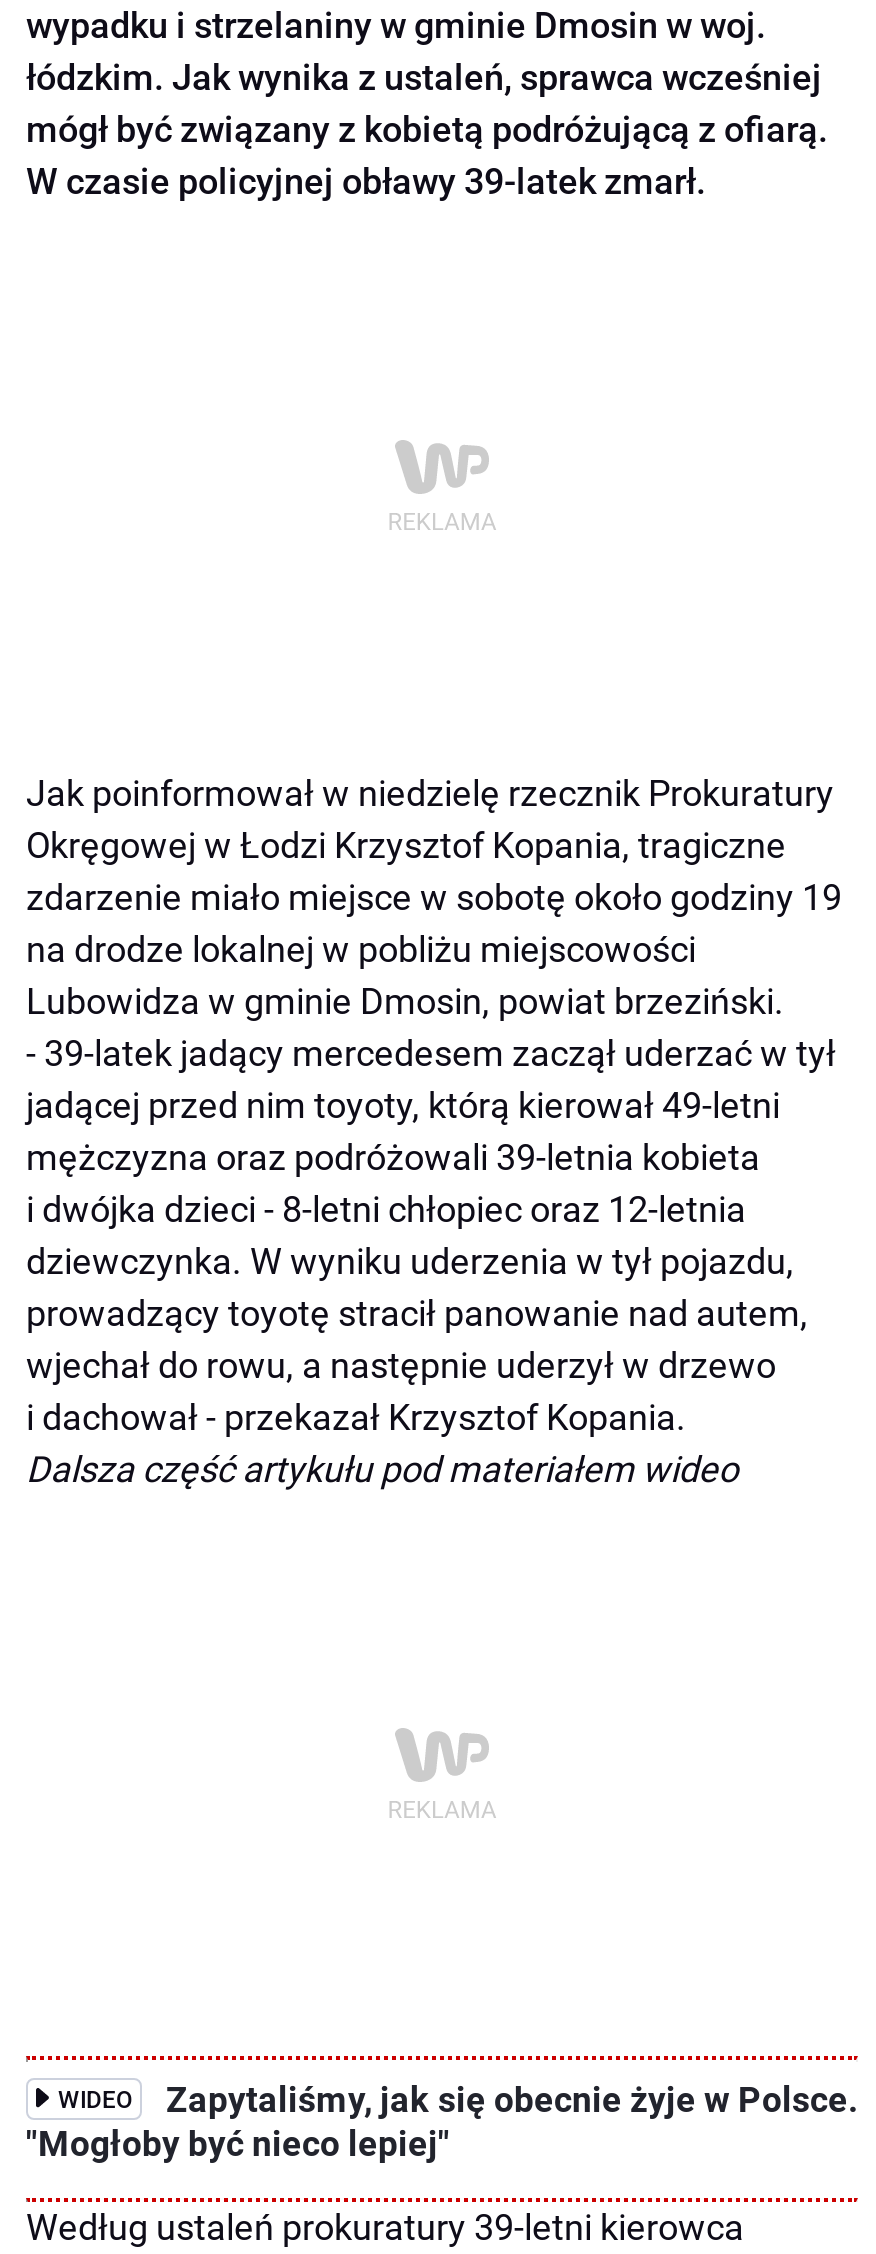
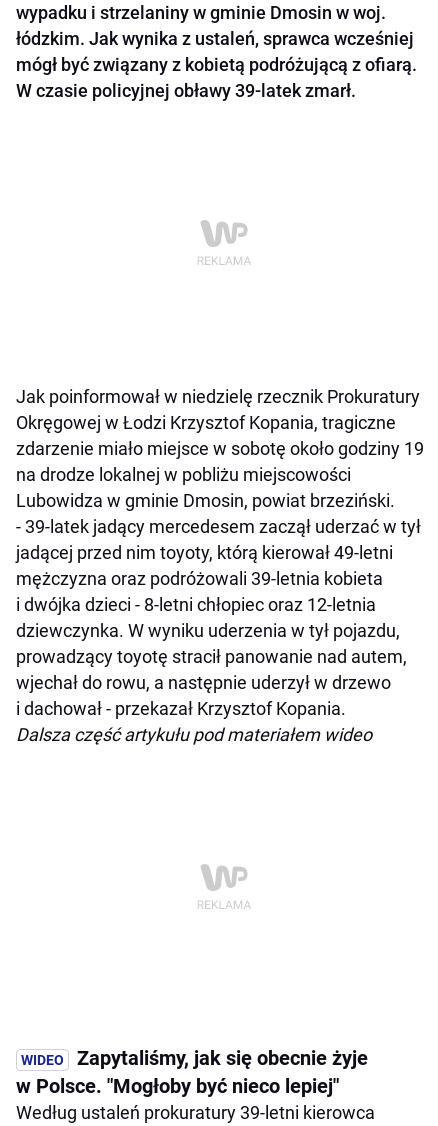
- WIDEO
- Zapytaliśmy, jak się obecnie żyje w Polsce.
- "Mogłoby być nieco lepiej"
+ Zapytaliśmy, jak się obecnie żyje
+ w Polsce. "Mogłoby być nieco lepiej"
